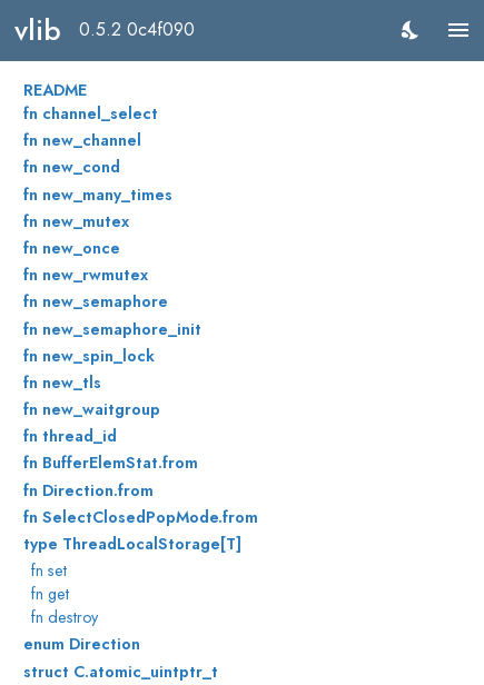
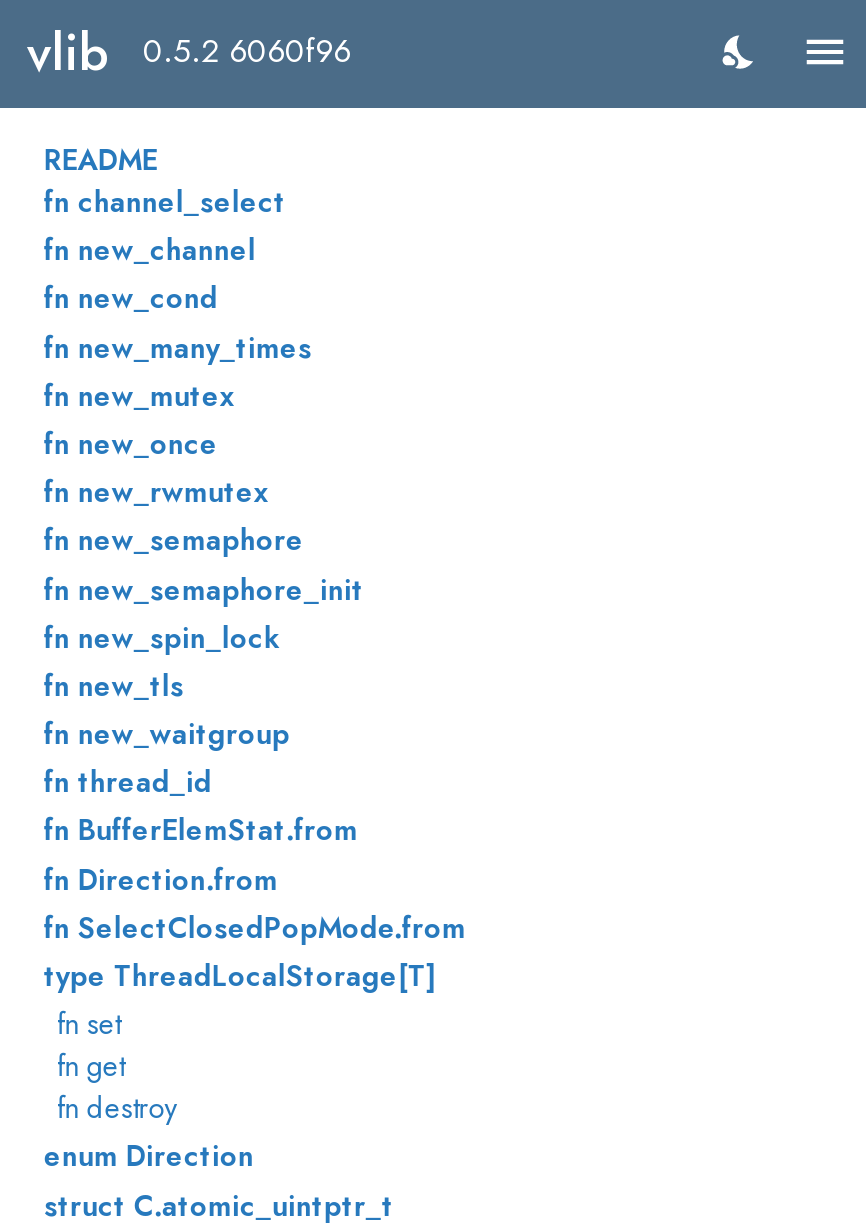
- vlib 0.5.2 0c4f090
+ vlib 0.5.2 6060f96
